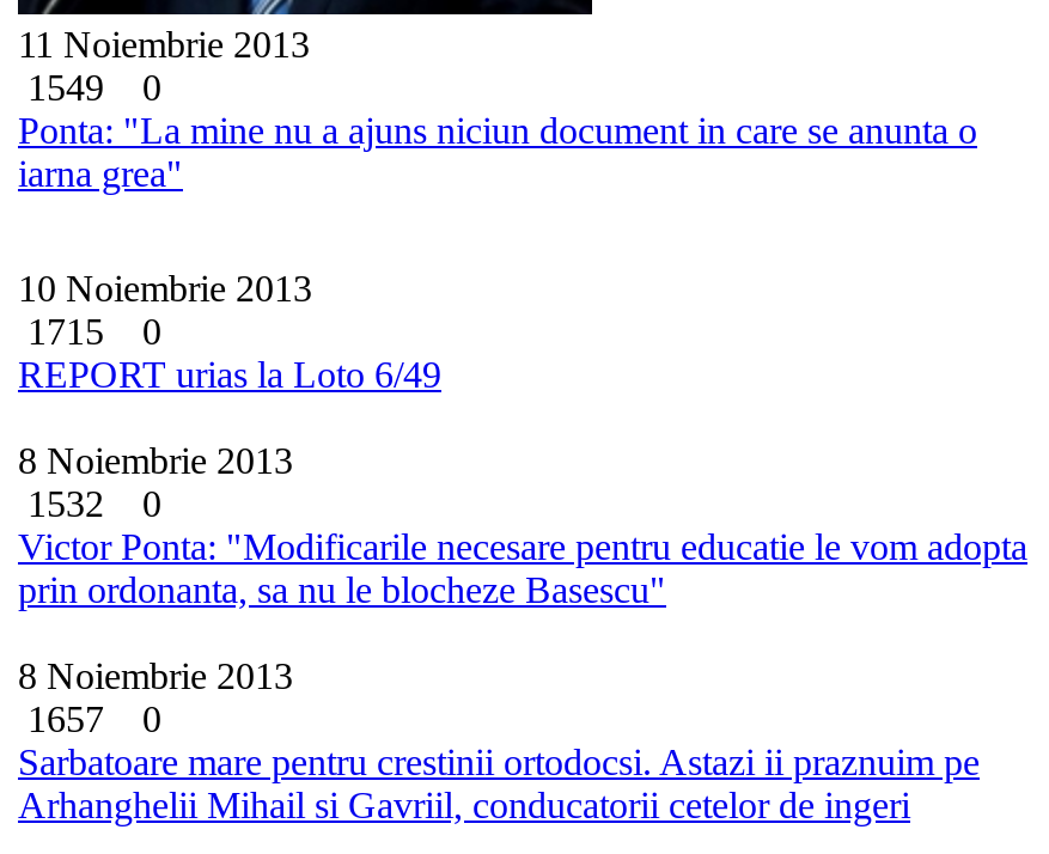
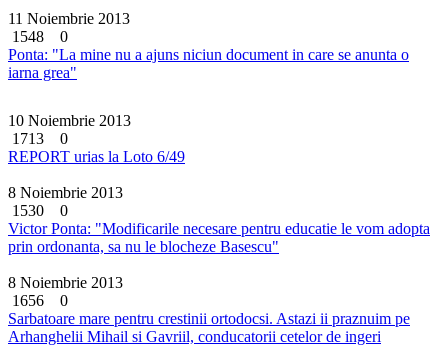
- 1549 0
+ 1548 0

- 1715 0
+ 1713 0

- 1532 0
+ 1530 0

- 1657 0
+ 1656 0
